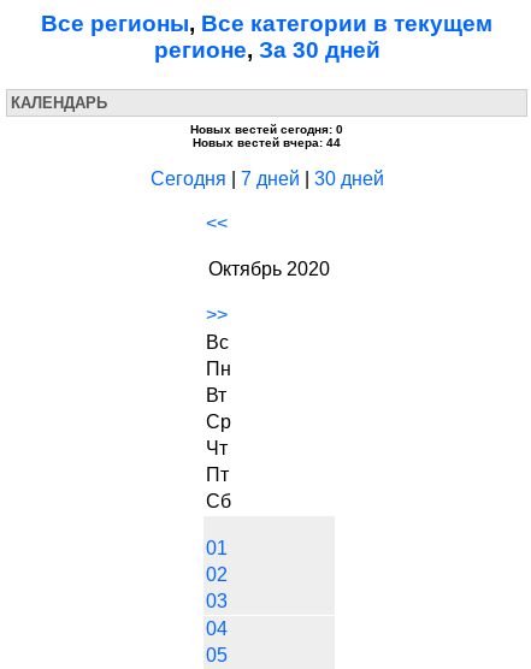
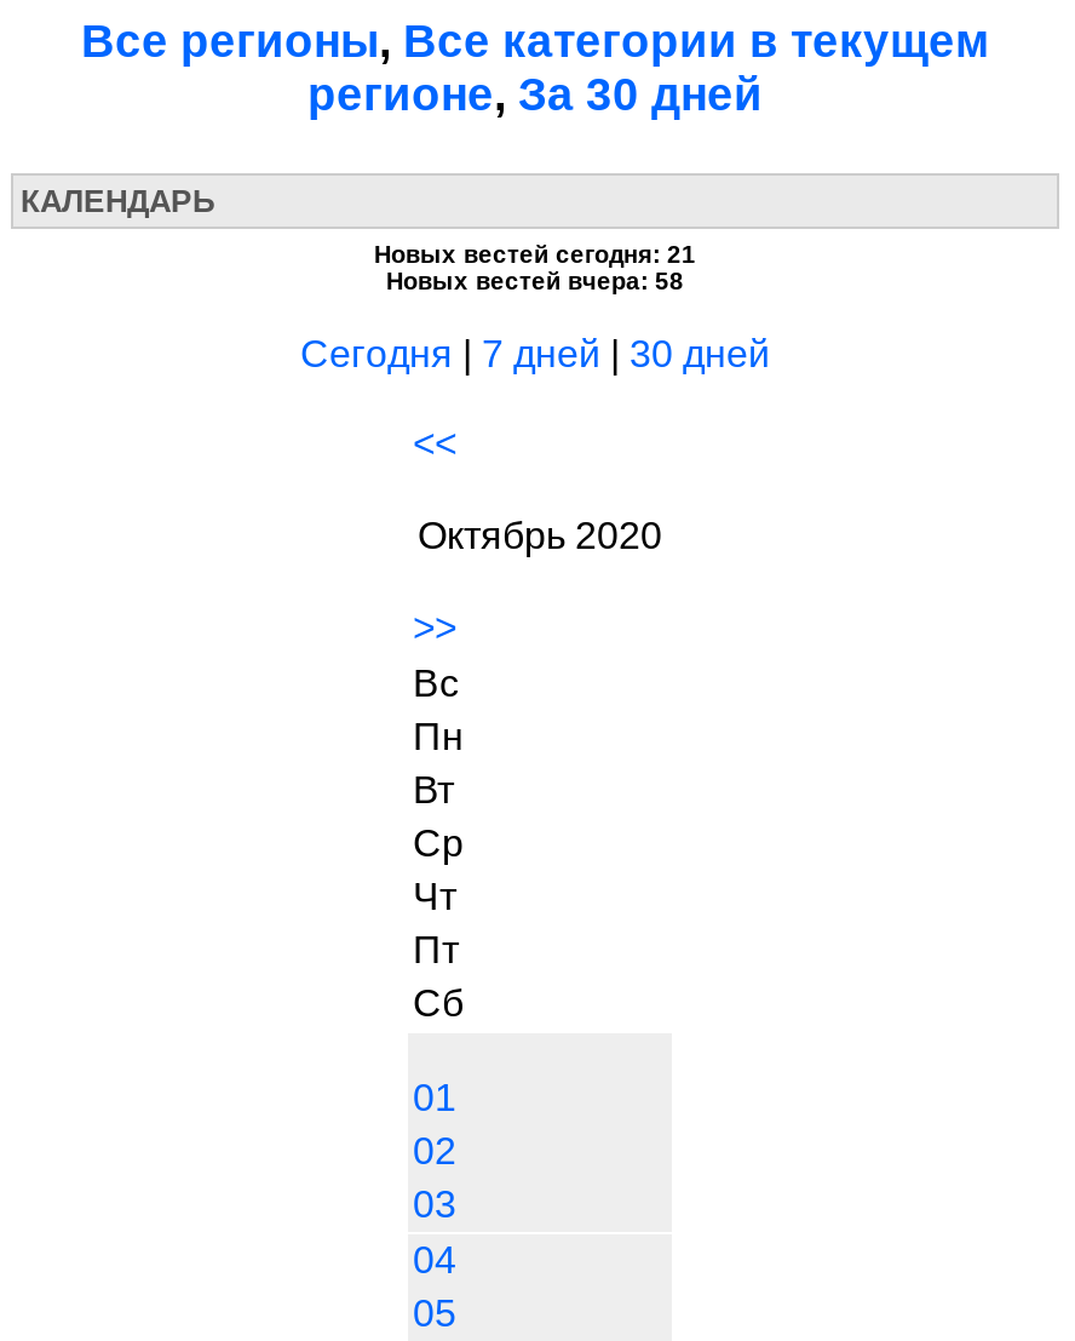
- Новых вестей сегодня: 0
+ Новых вестей сегодня: 21

- Новых вестей вчера: 44
+ Новых вестей вчера: 58
